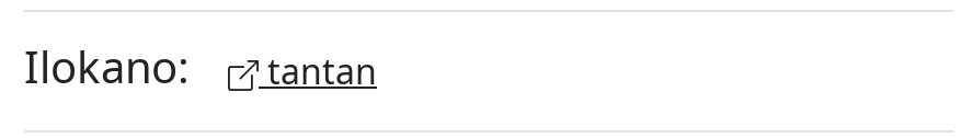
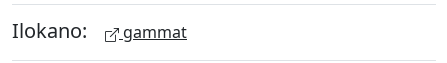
- tantan
+ gammat
